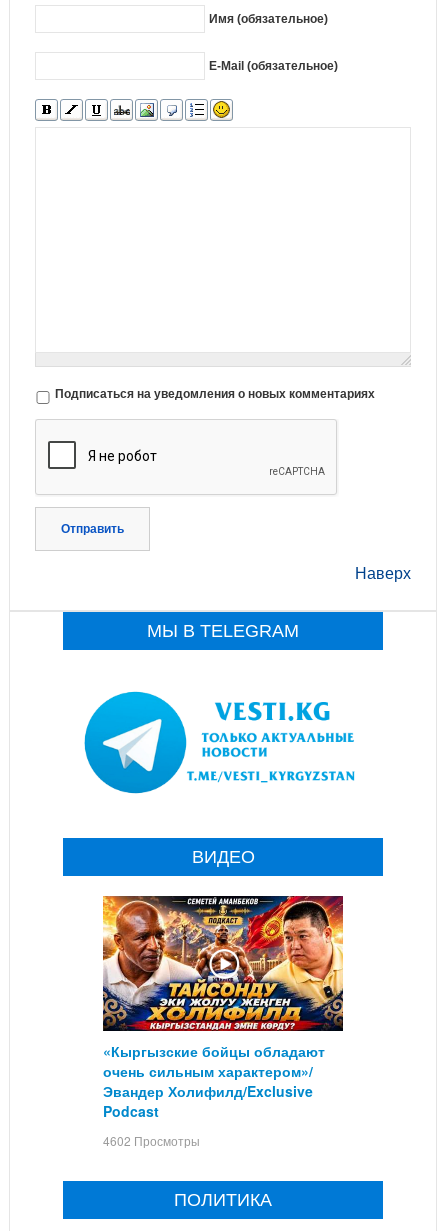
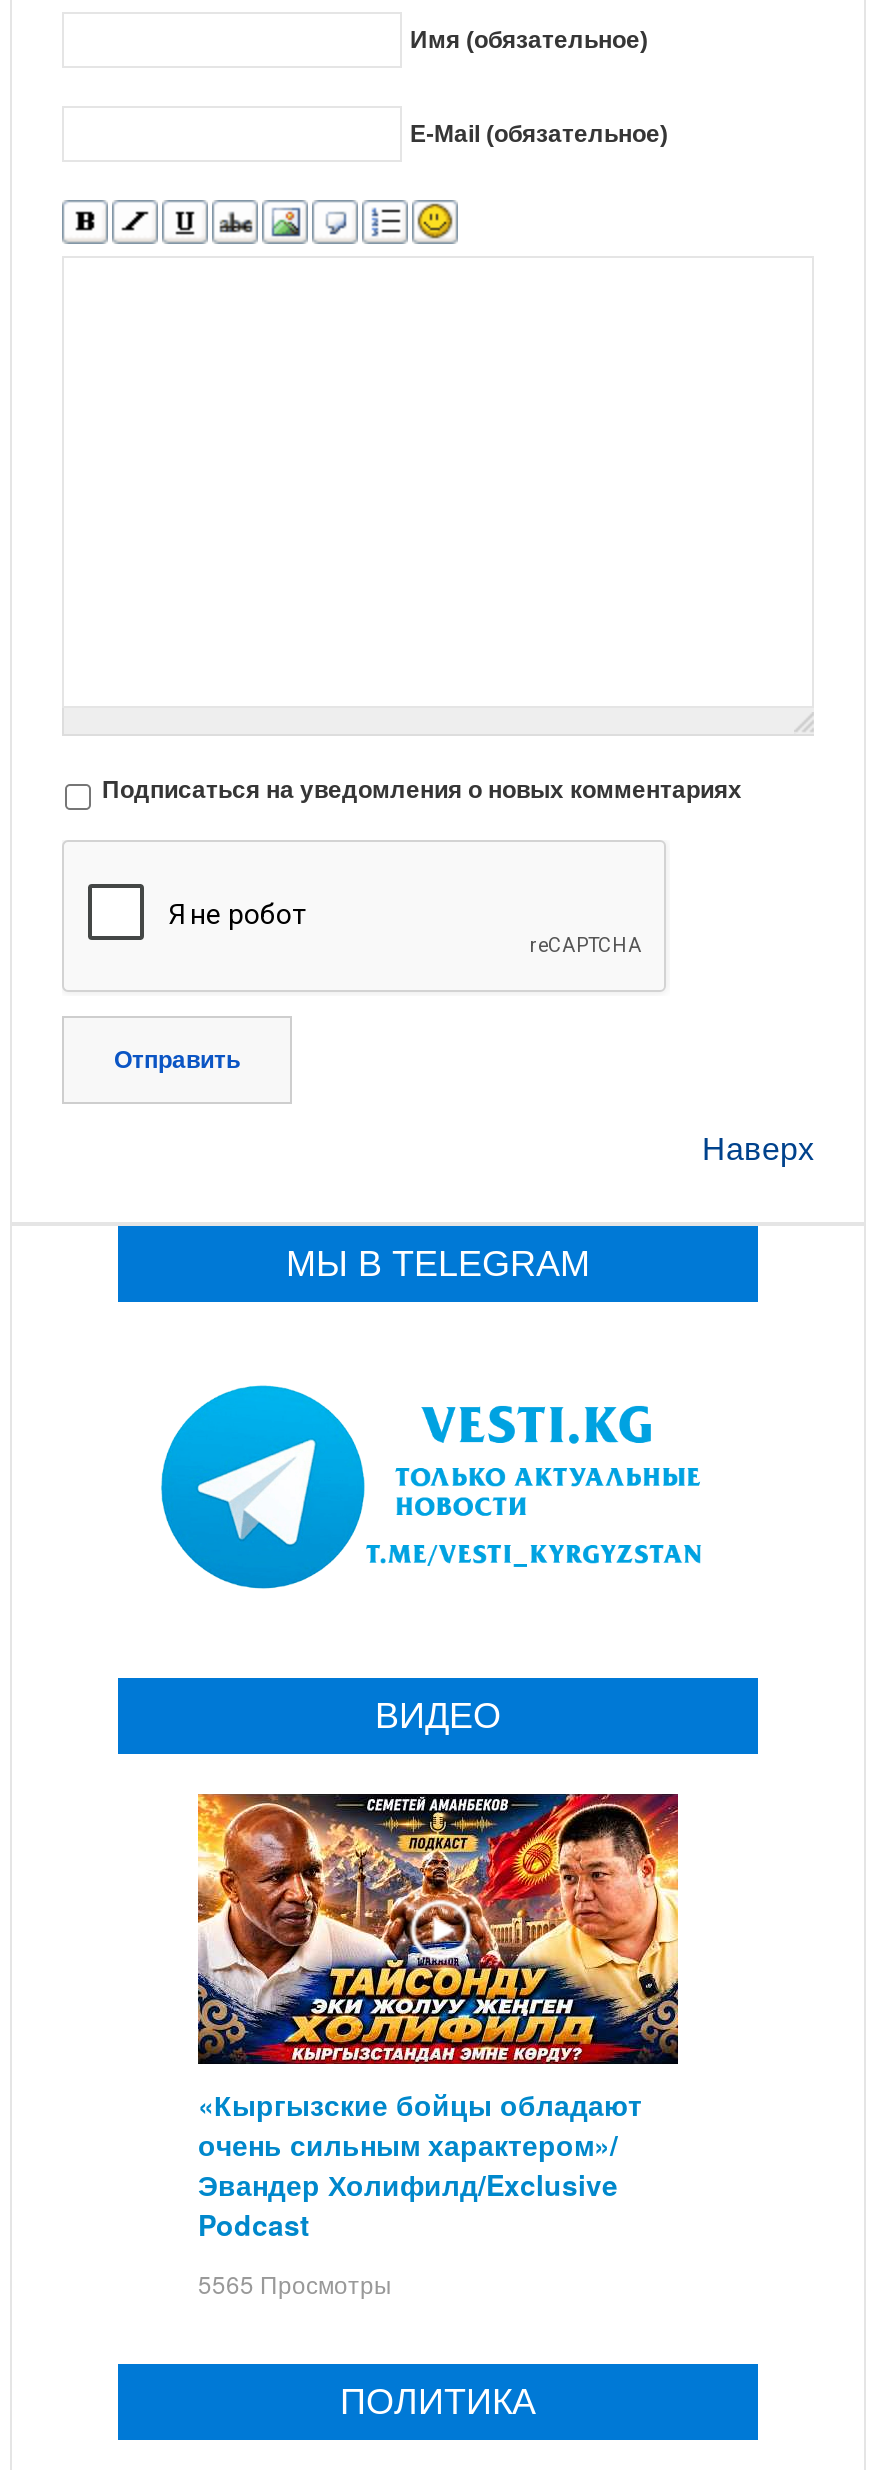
- 4602 Просмотры
+ 5565 Просмотры
